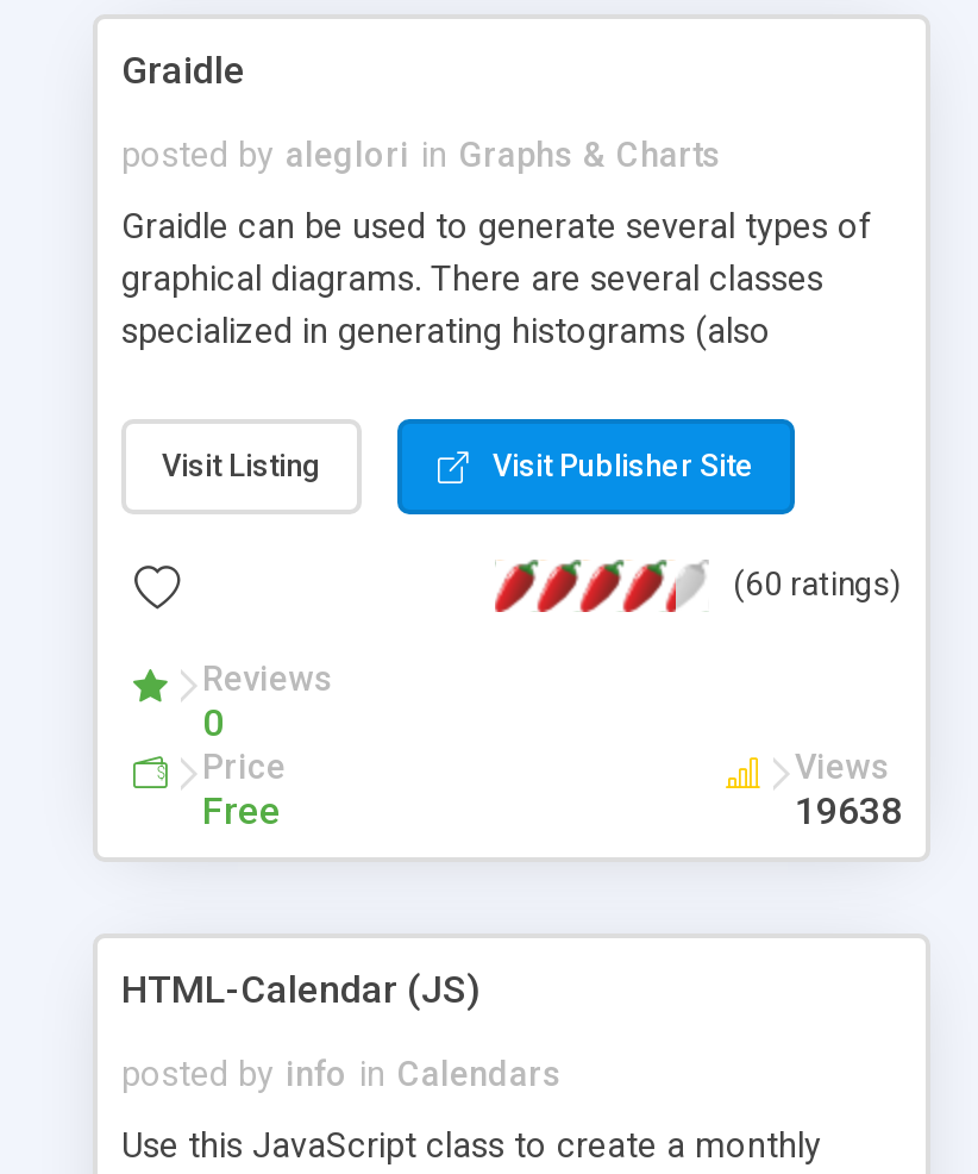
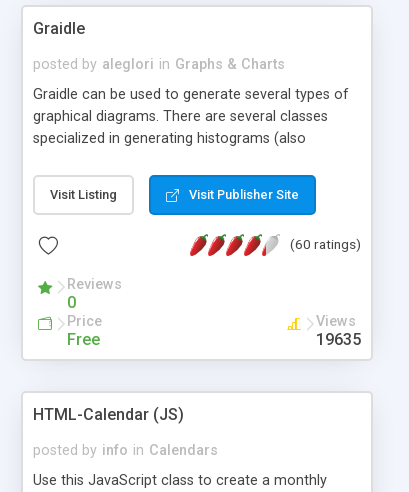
- 19638
+ 19635
